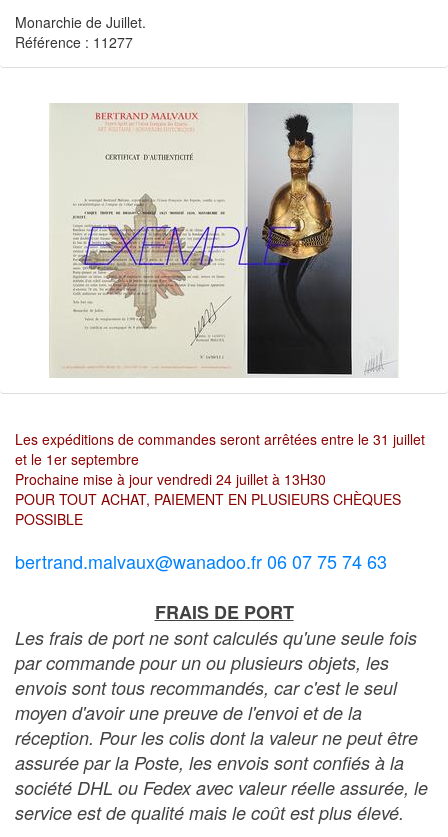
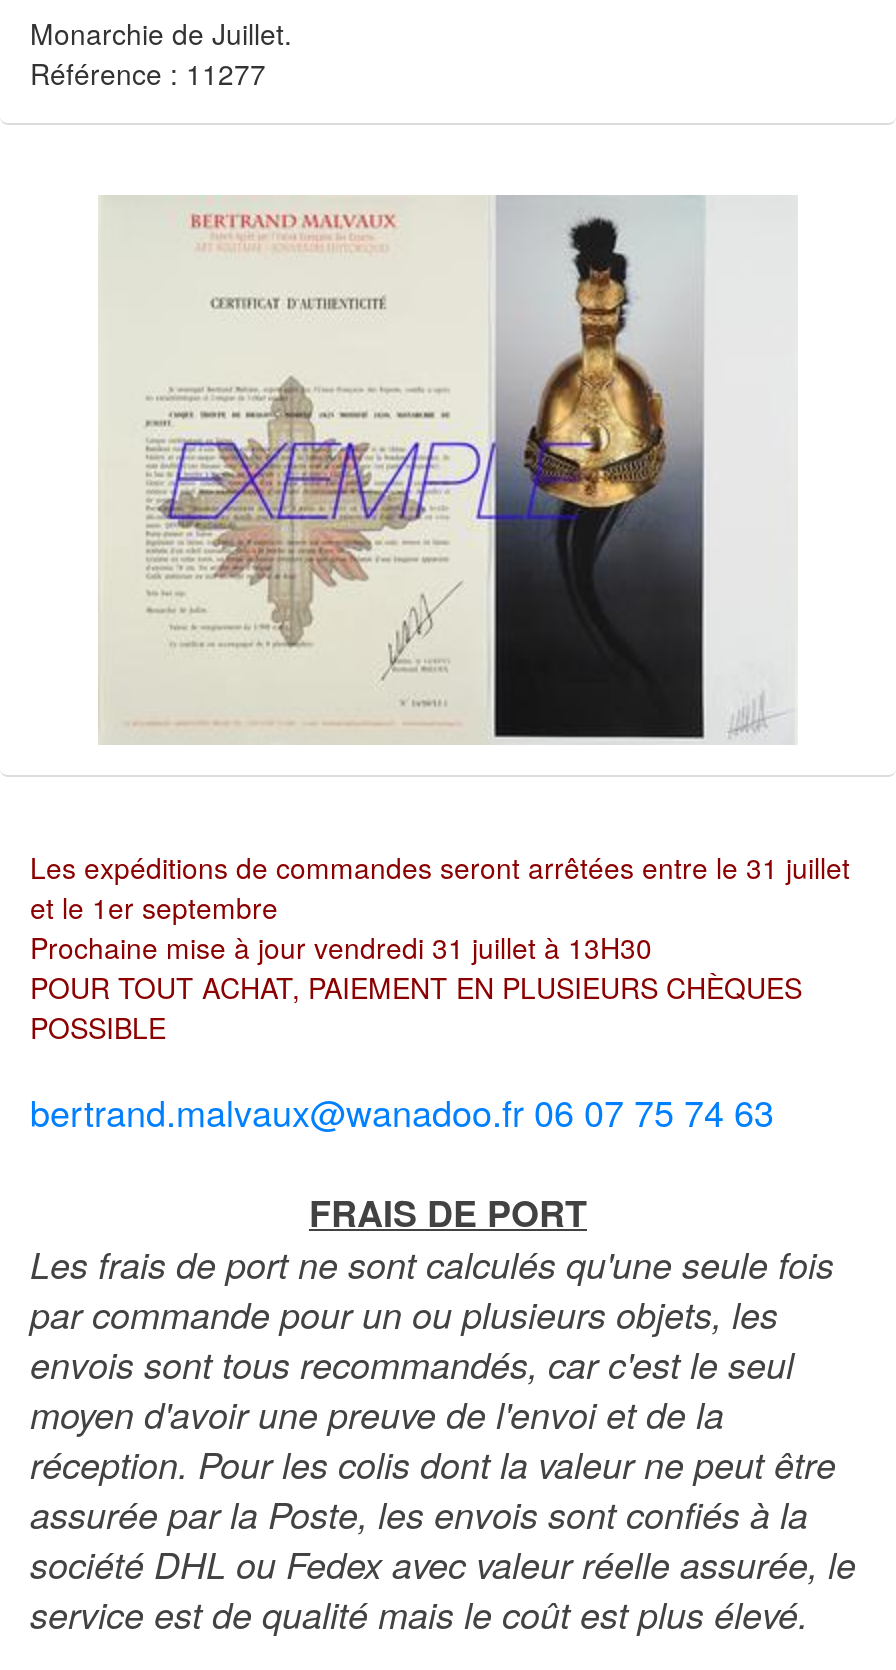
- Prochaine mise à jour vendredi 24 juillet à 13H30
+ Prochaine mise à jour vendredi 31 juillet à 13H30
